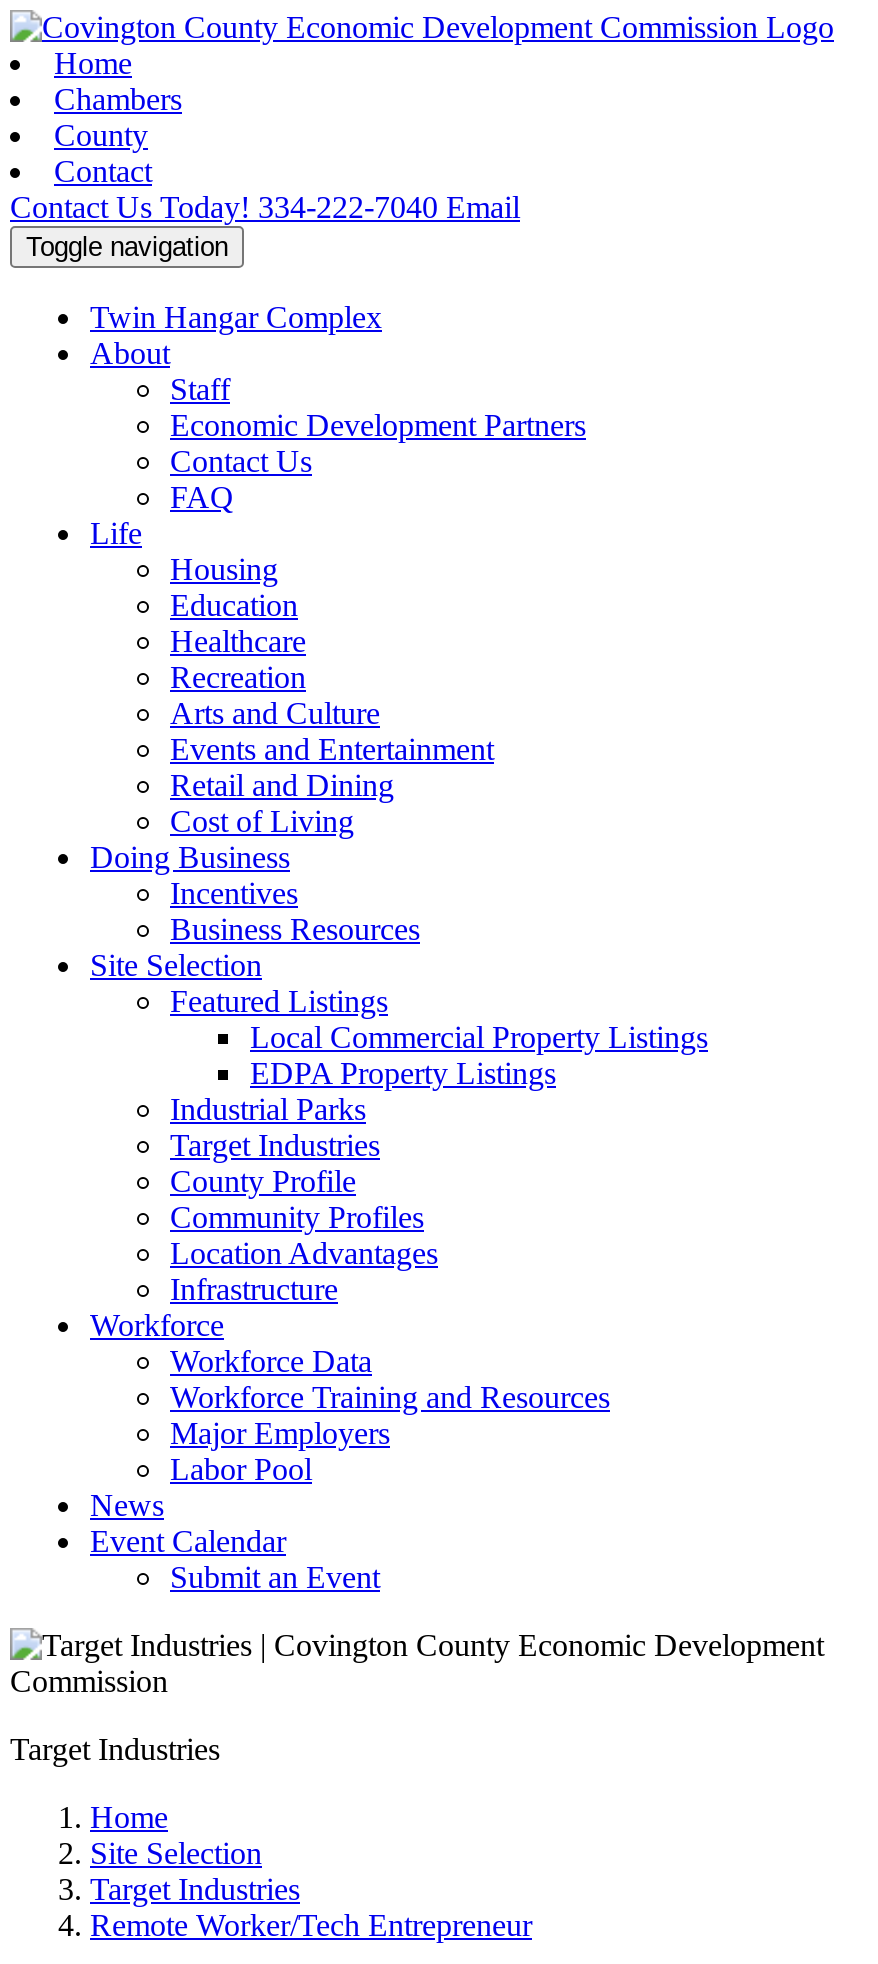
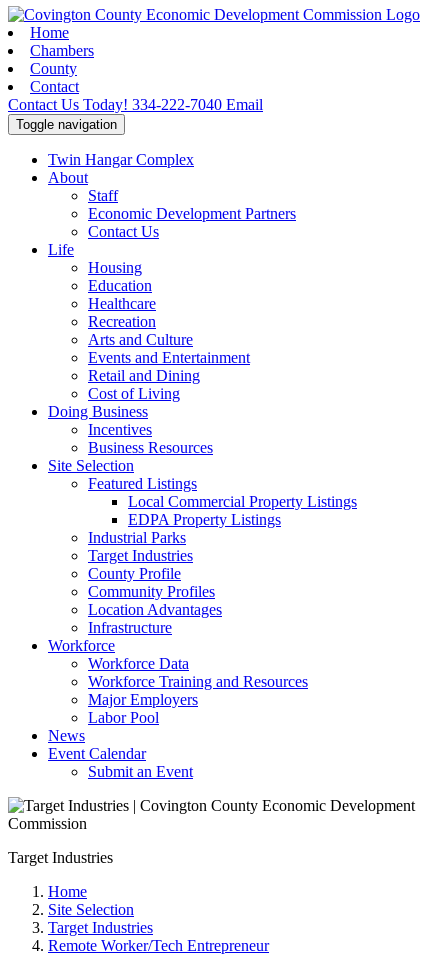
- FAQ
